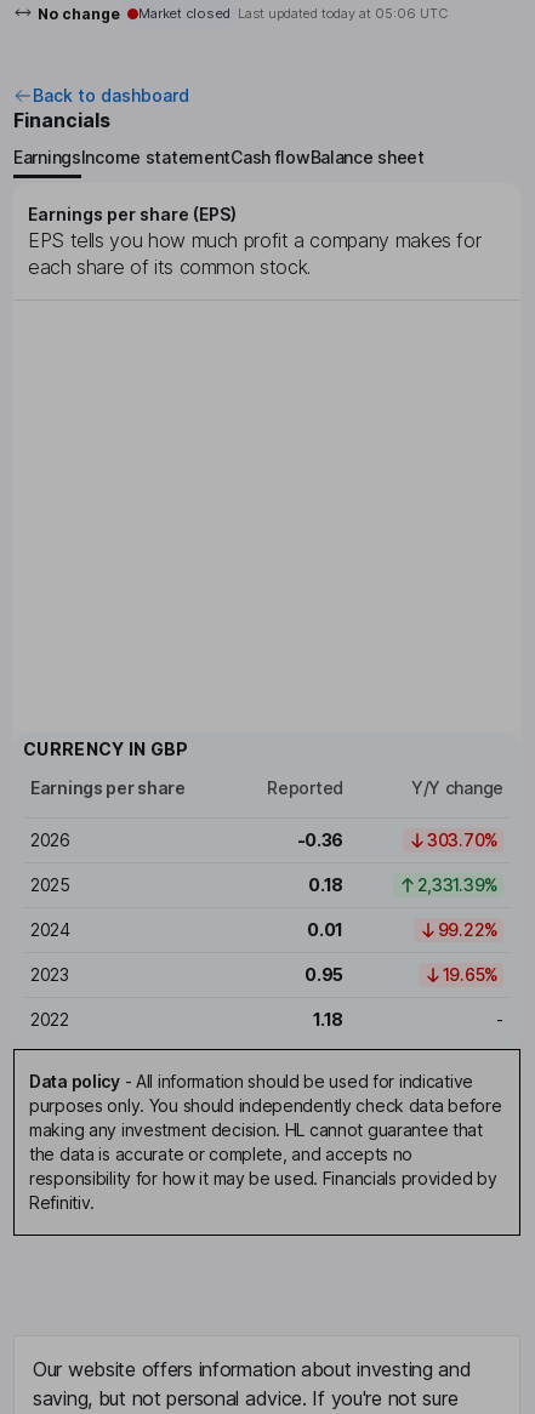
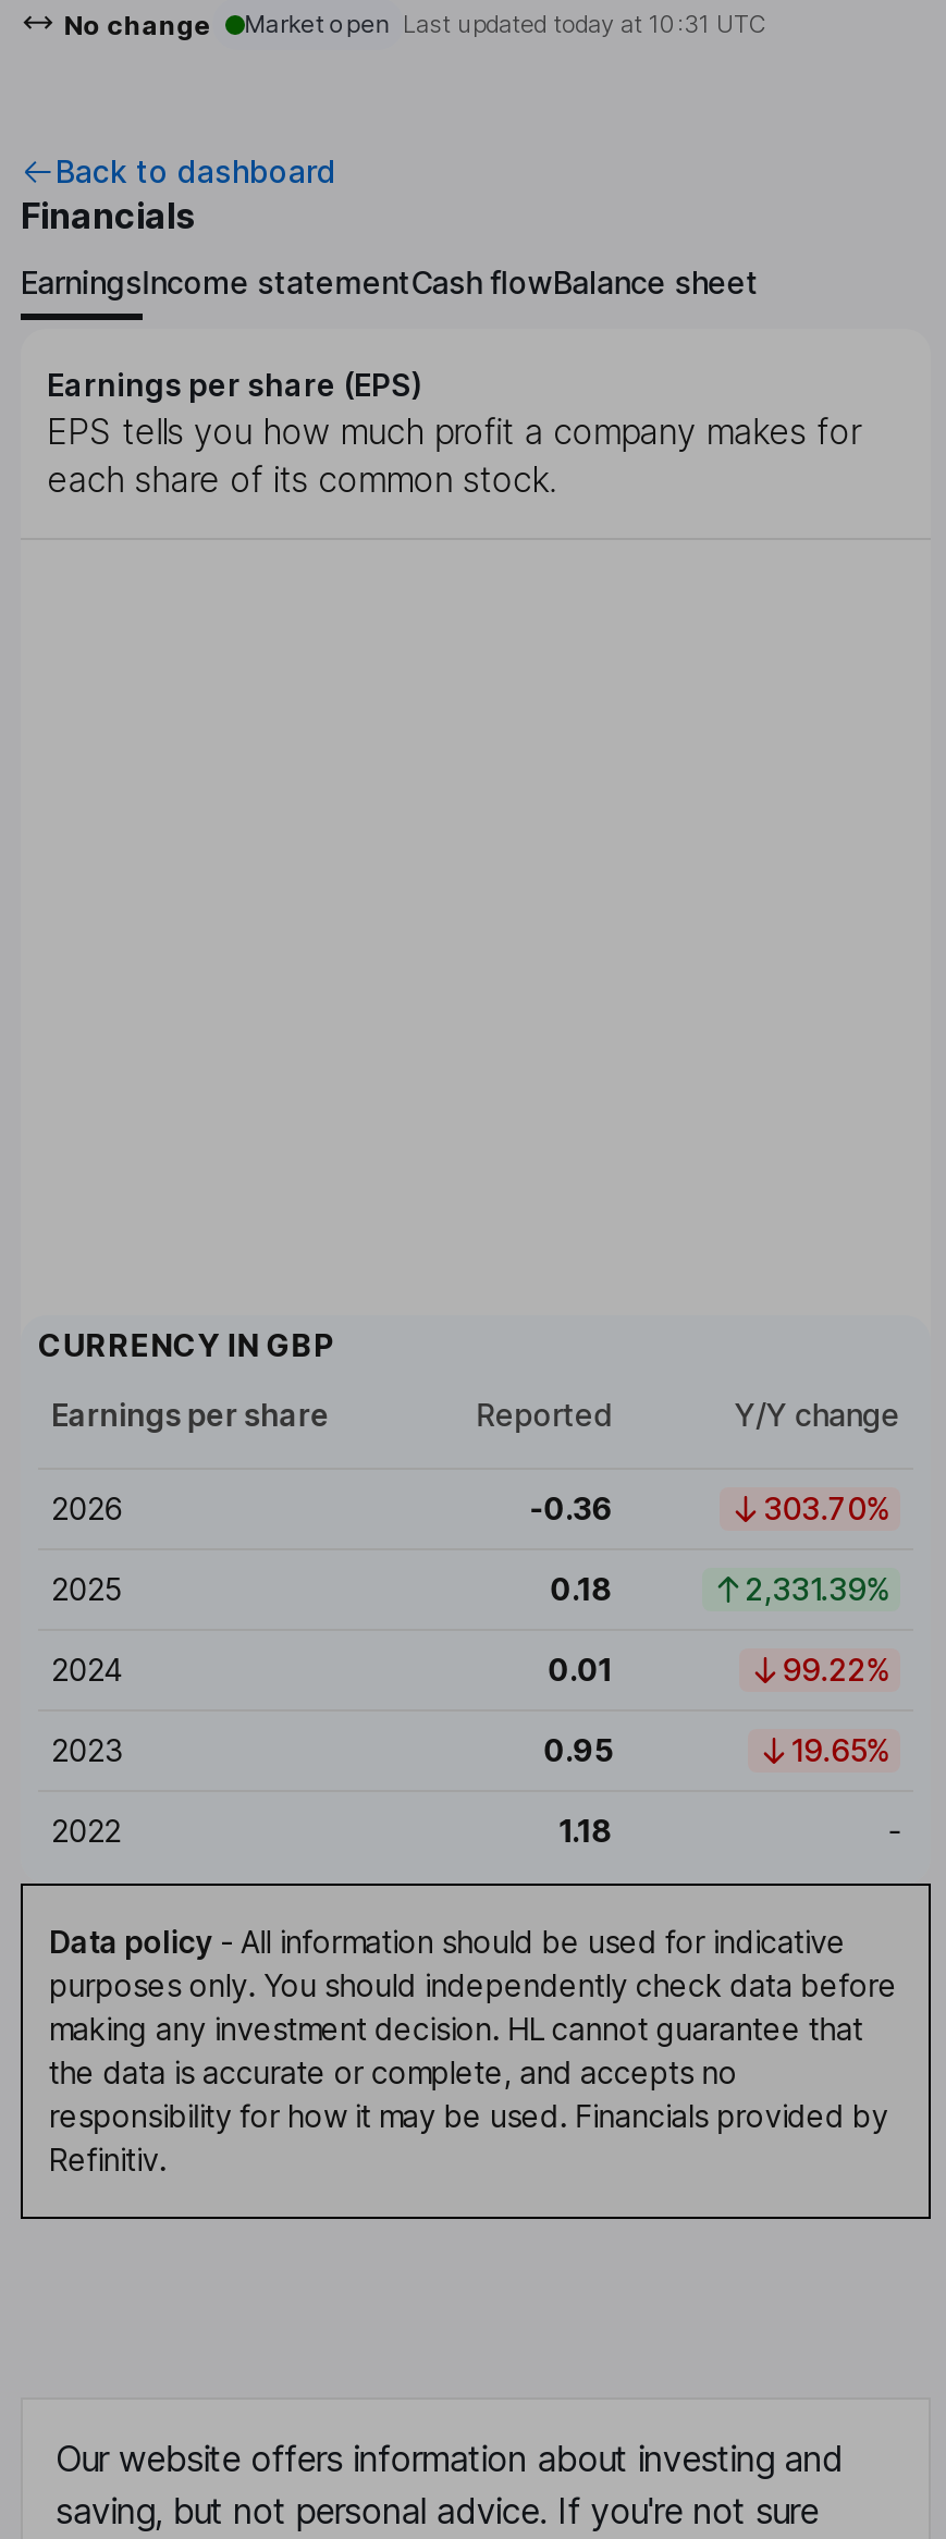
- Market closed Last updated today at 05:06 UTC
+ Market open Last updated today at 10:31 UTC
